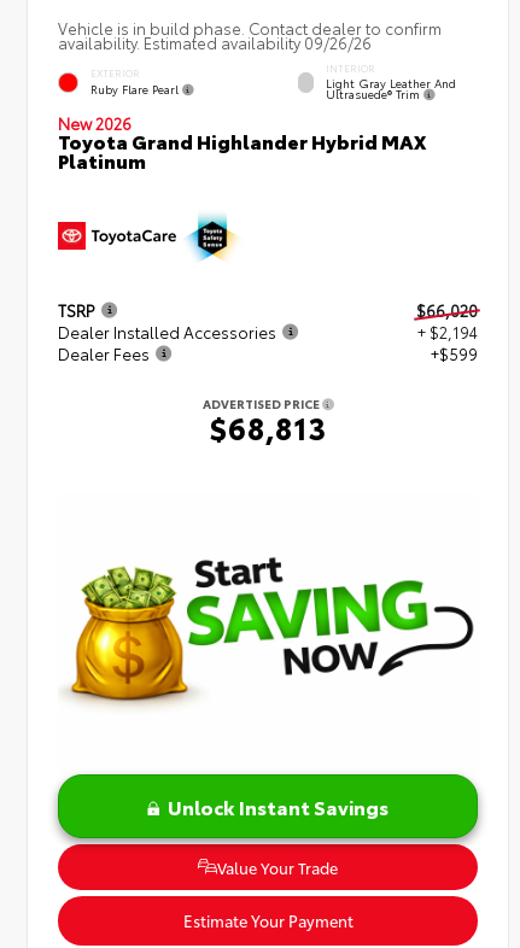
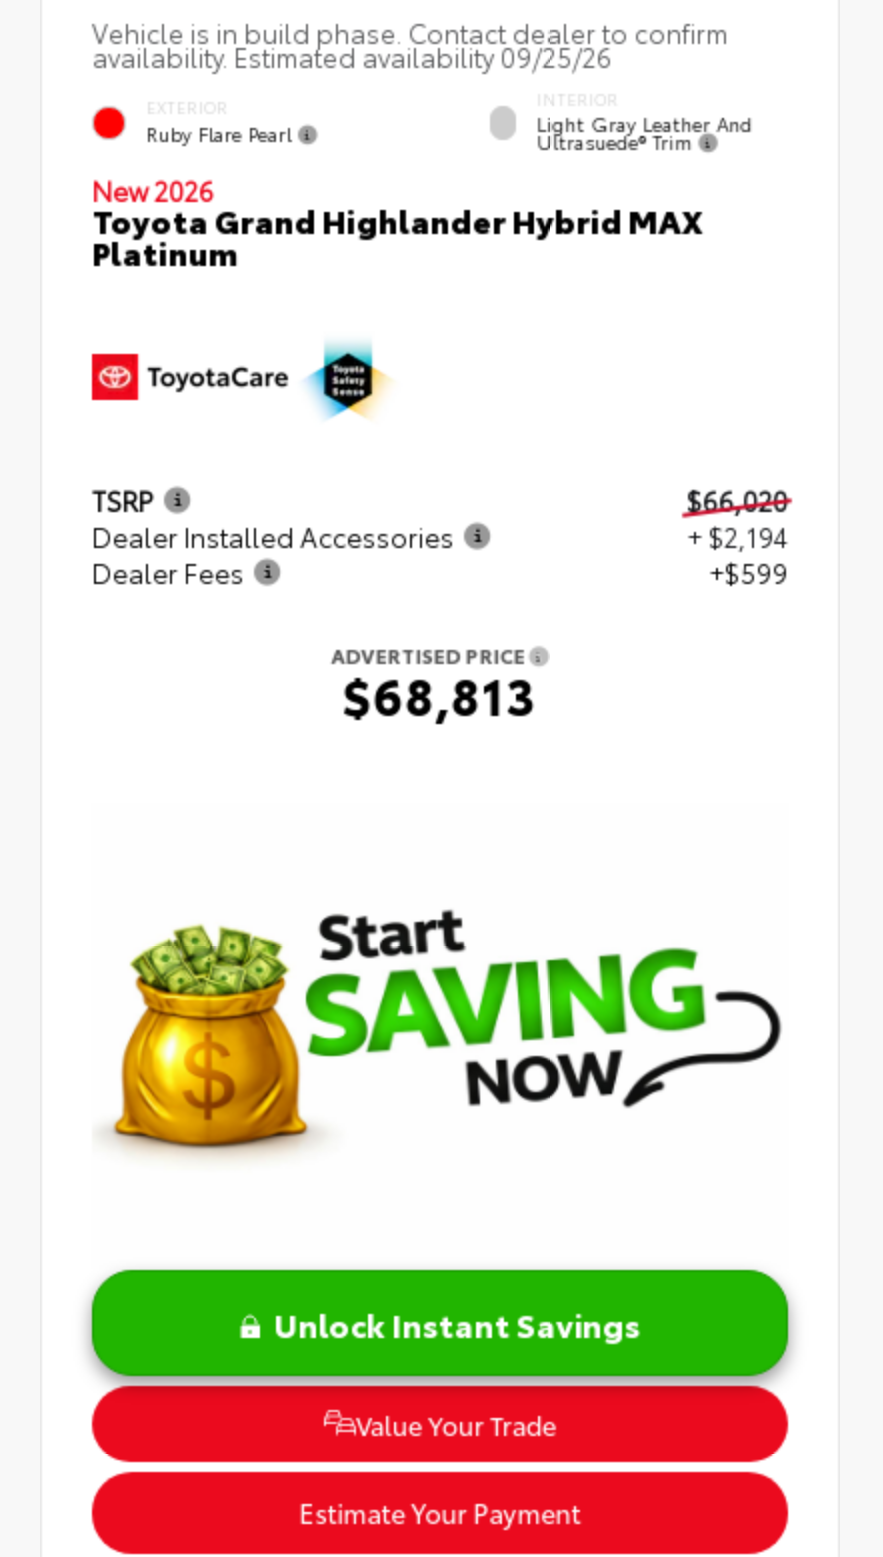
- availability. Estimated availability 09/26/26
+ availability. Estimated availability 09/25/26
